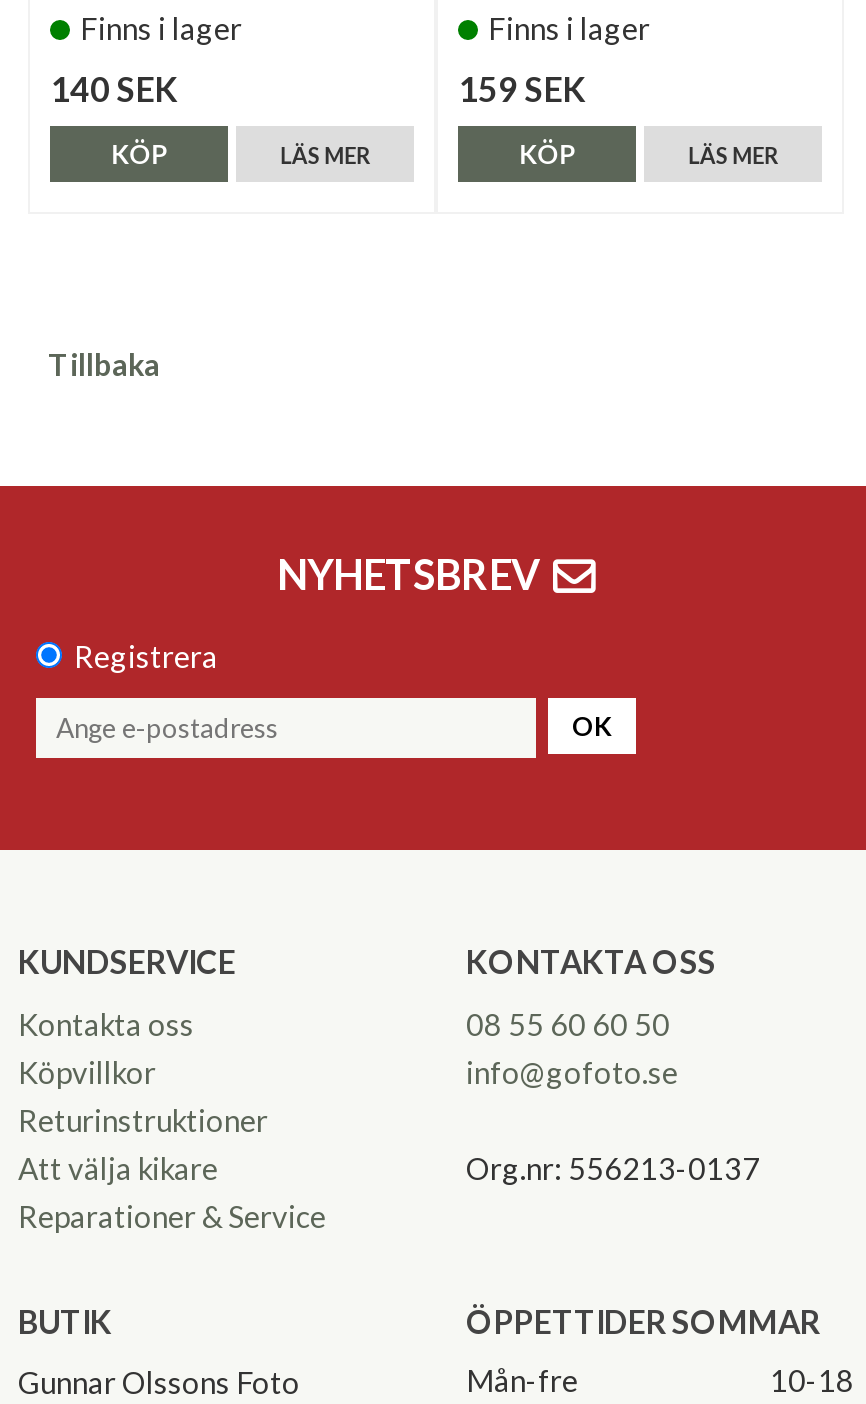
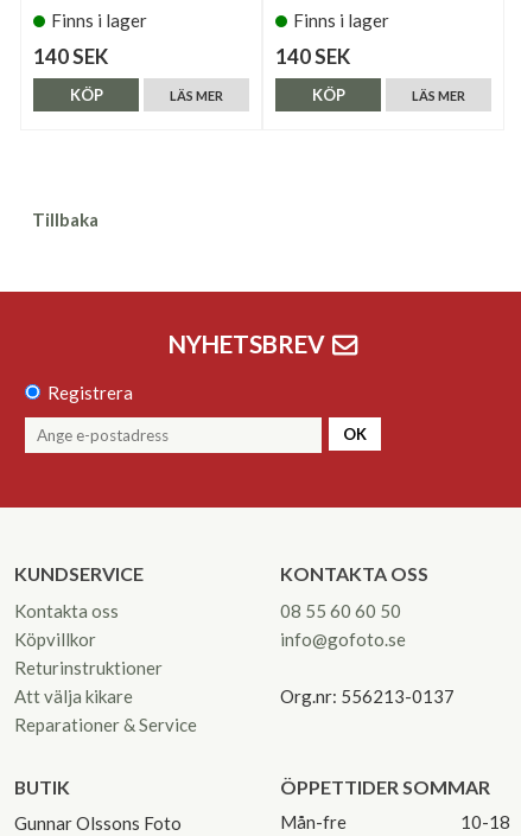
- 159 SEK
+ 140 SEK
